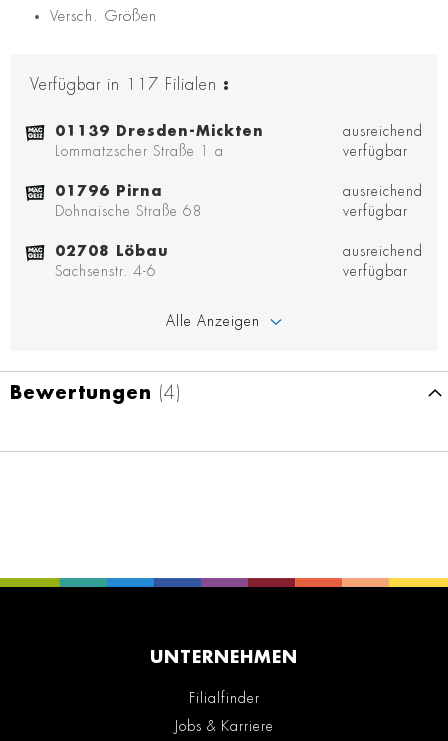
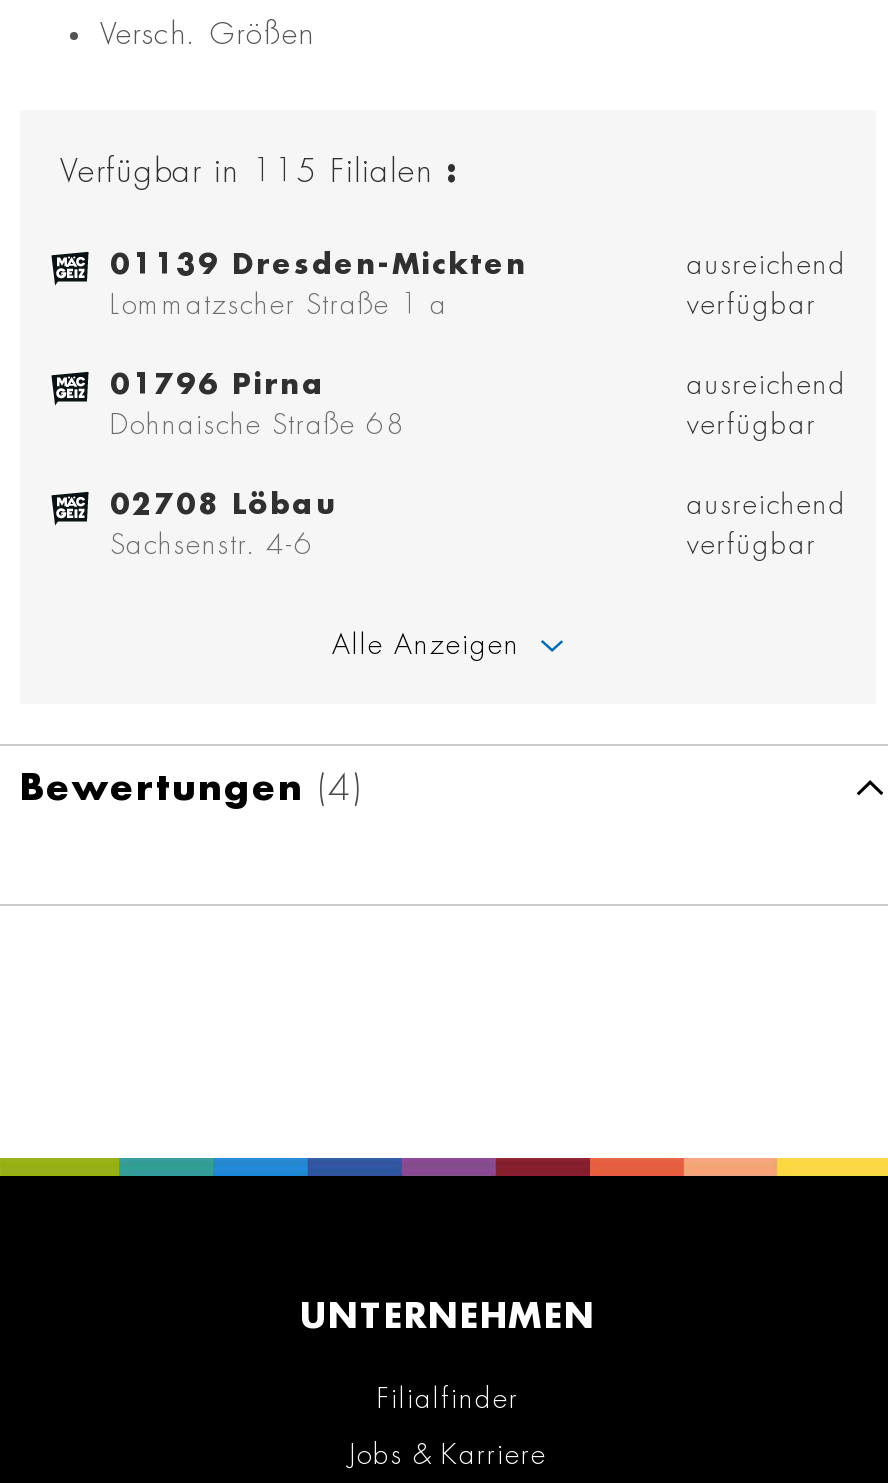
- Verfügbar in 117 Filialen :
+ Verfügbar in 115 Filialen :
